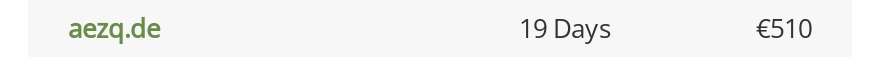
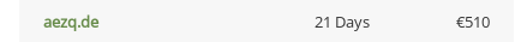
- 19 Days
+ 21 Days
